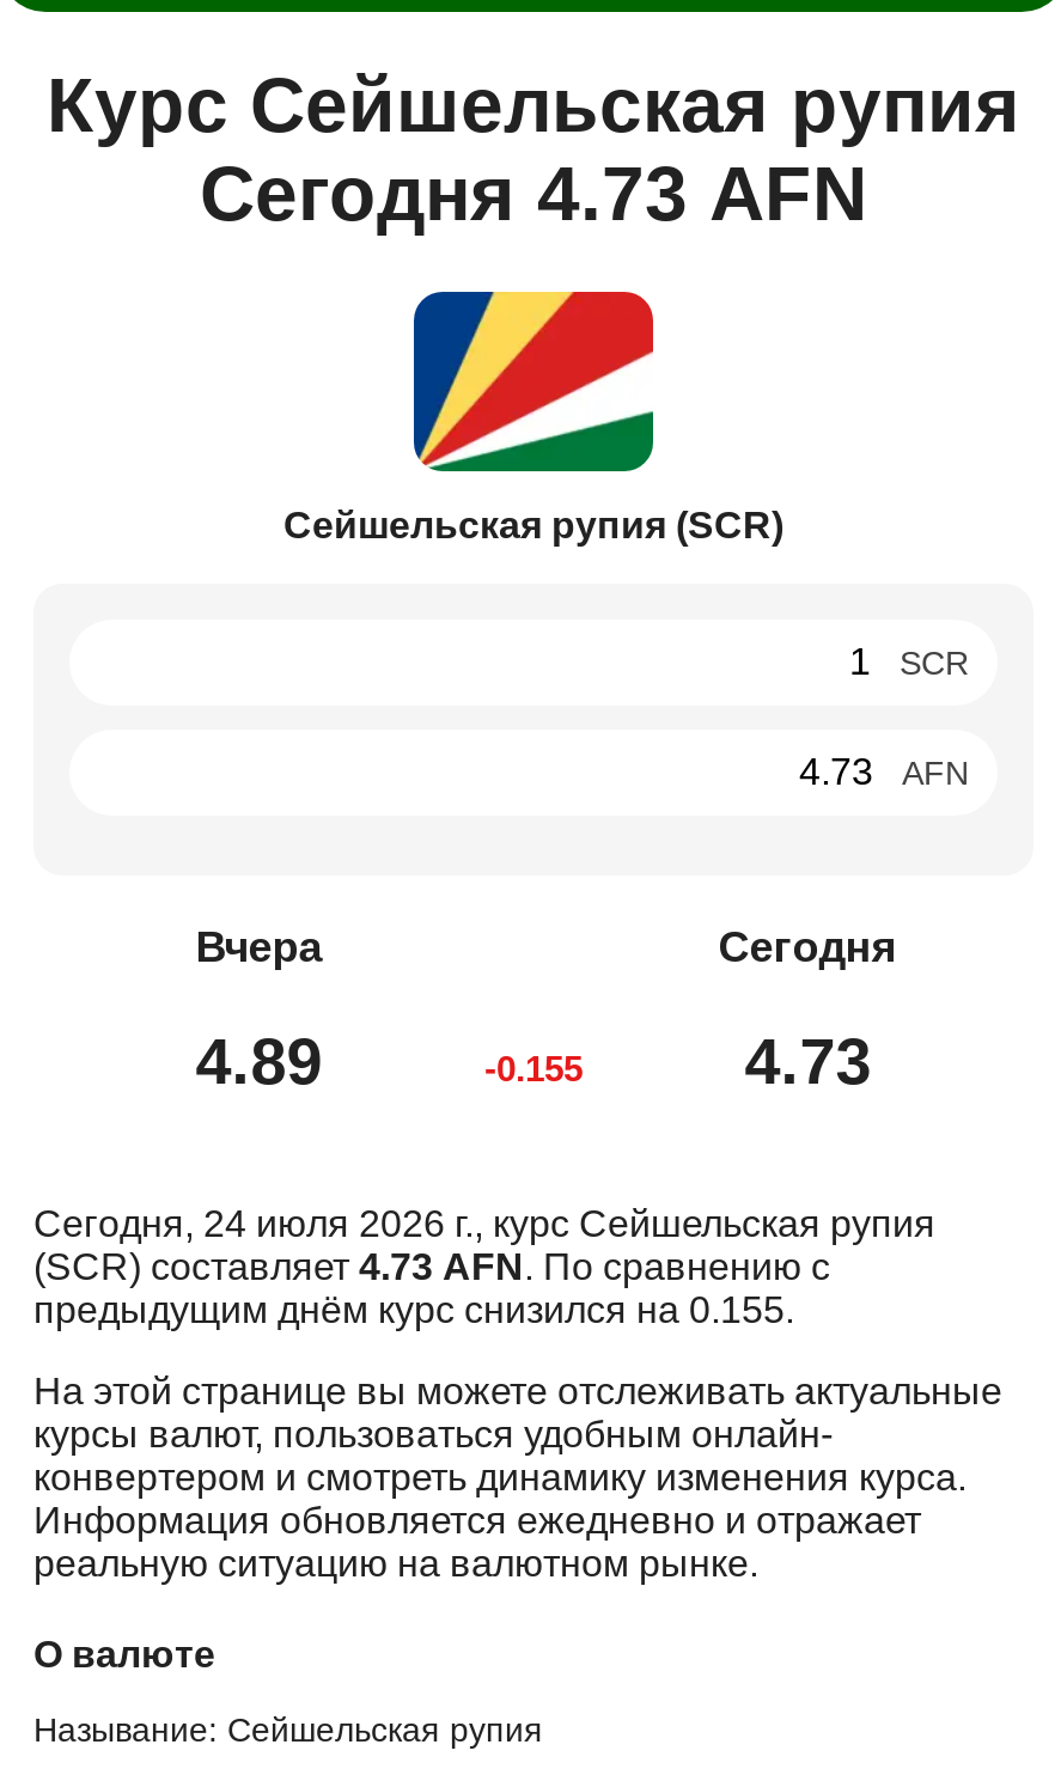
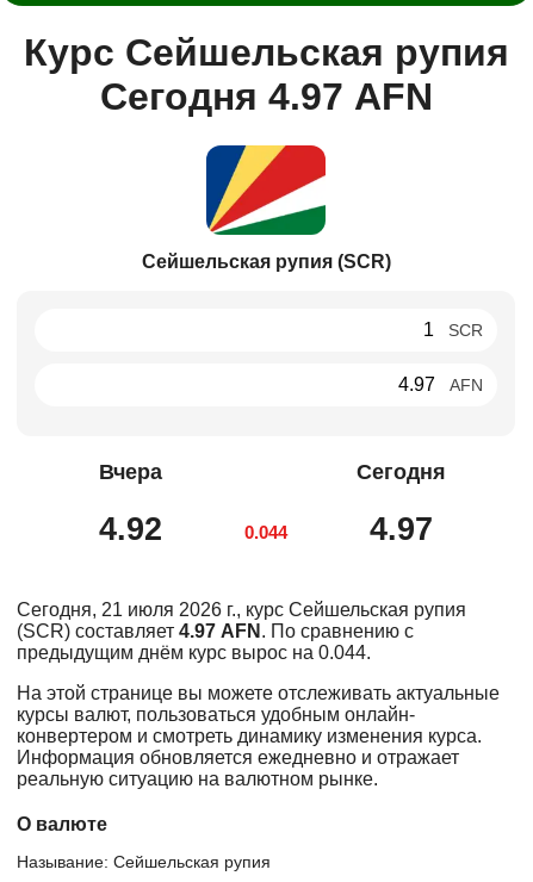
- Сегодня 4.73 AFN
+ Сегодня 4.97 AFN

- 4.89
+ 4.92

- 4.73
+ 4.97

- -0.155
+ 0.044

- Сегодня, 24 июля 2026 г., курс Сейшельская рупия
+ Сегодня, 21 июля 2026 г., курс Сейшельская рупия

- (SCR) составляет 4.73 AFN. По сравнению с
+ (SCR) составляет 4.97 AFN. По сравнению с

- предыдущим днём курс снизился на 0.155.
+ предыдущим днём курс вырос на 0.044.
